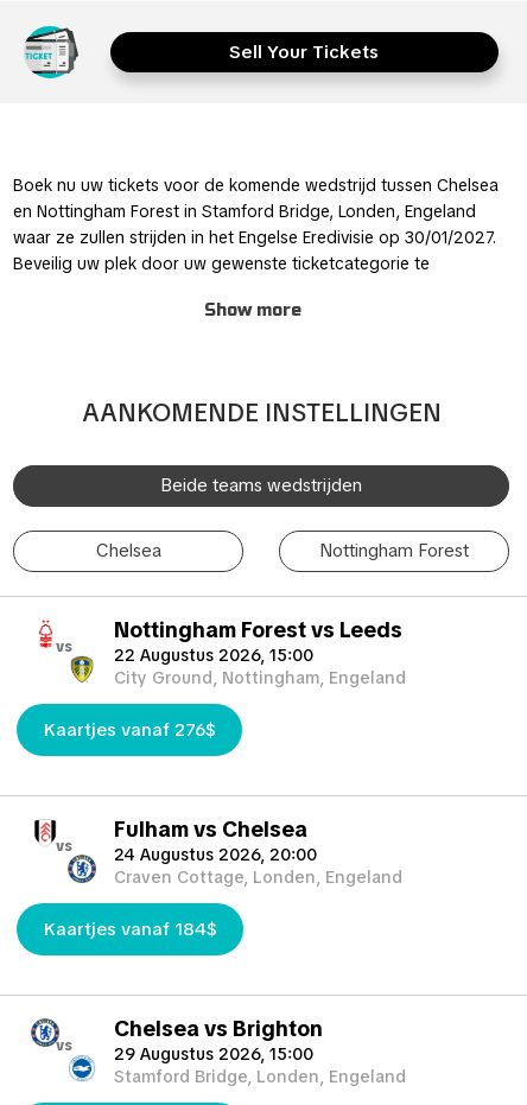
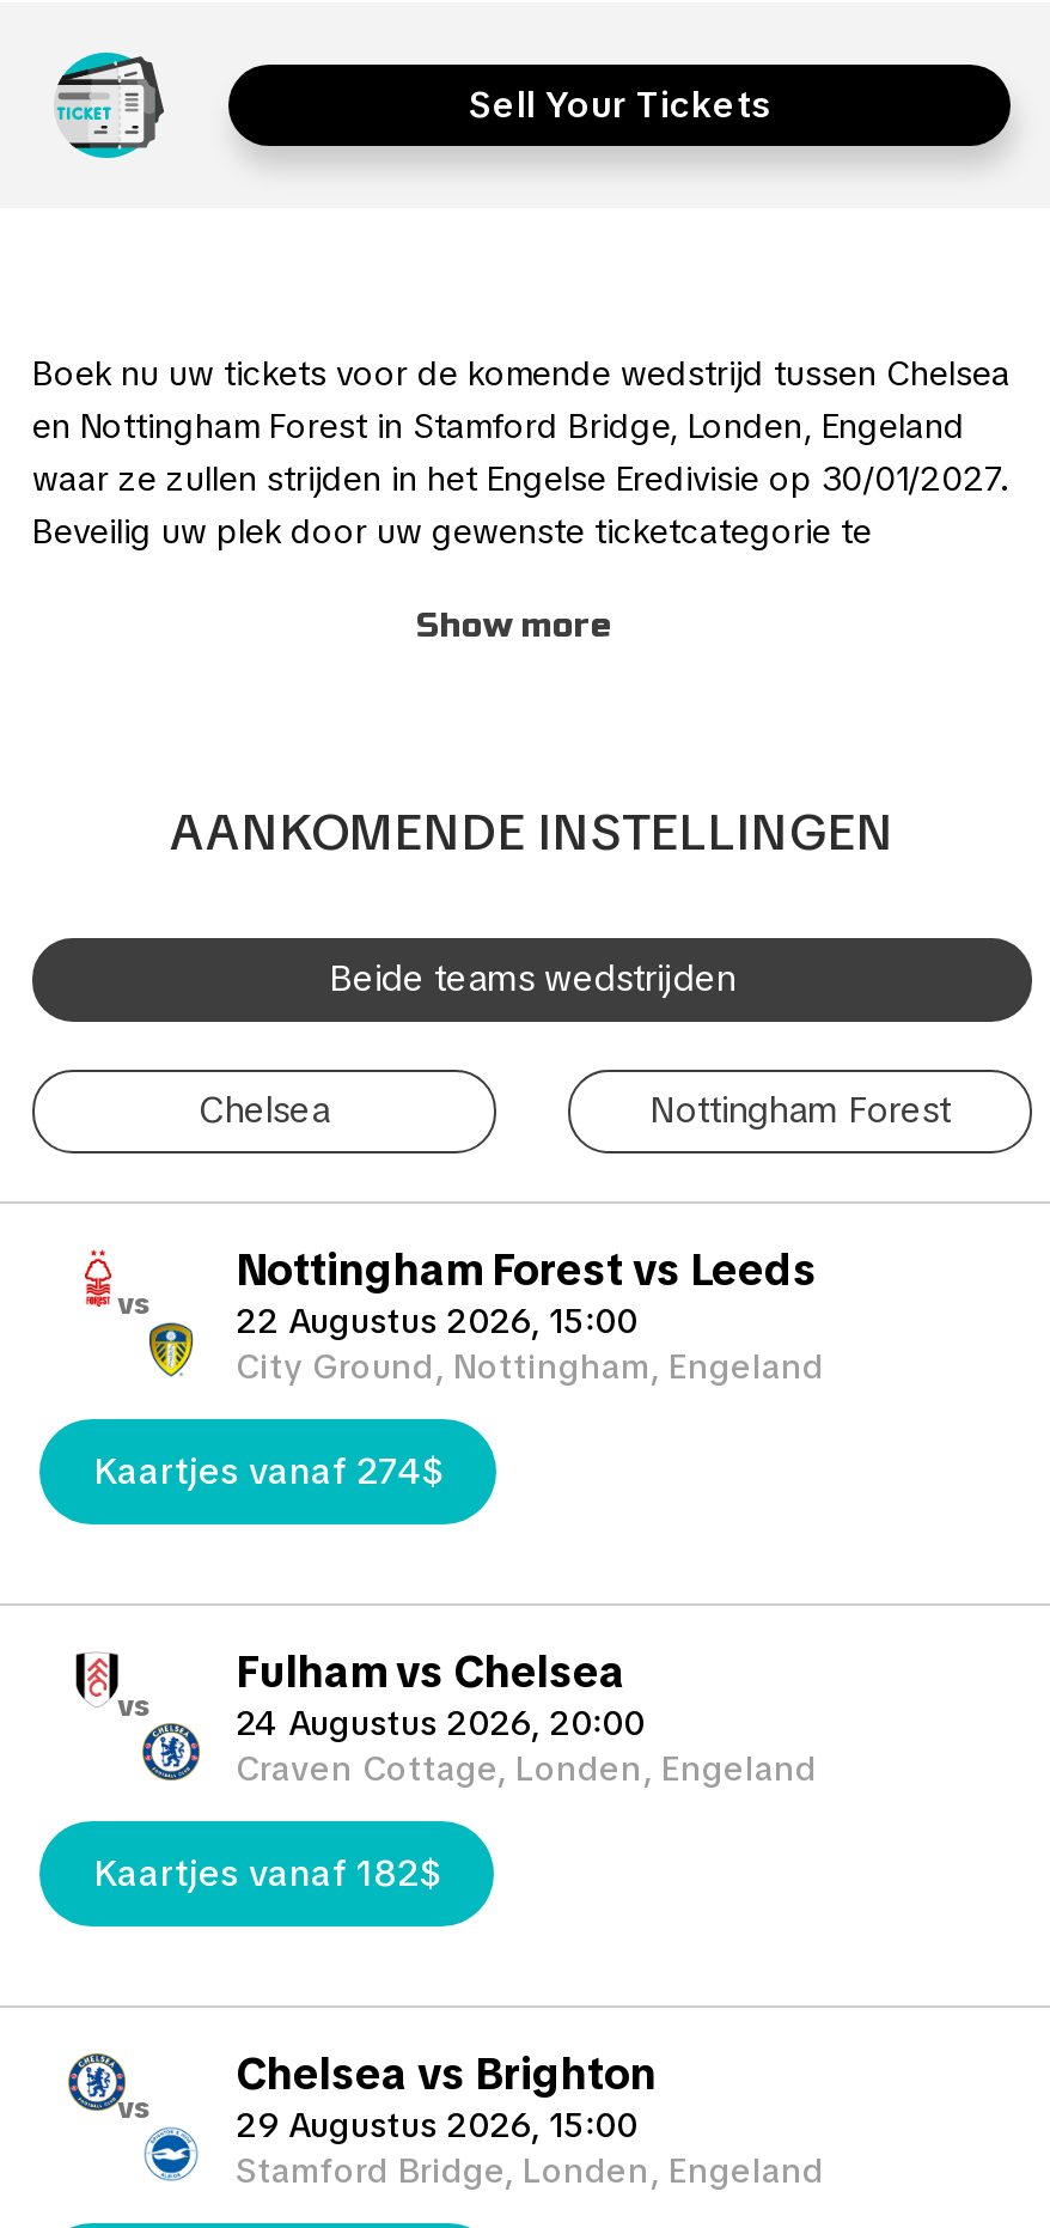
- Kaartjes vanaf 276$
+ Kaartjes vanaf 274$

- Kaartjes vanaf 184$
+ Kaartjes vanaf 182$
